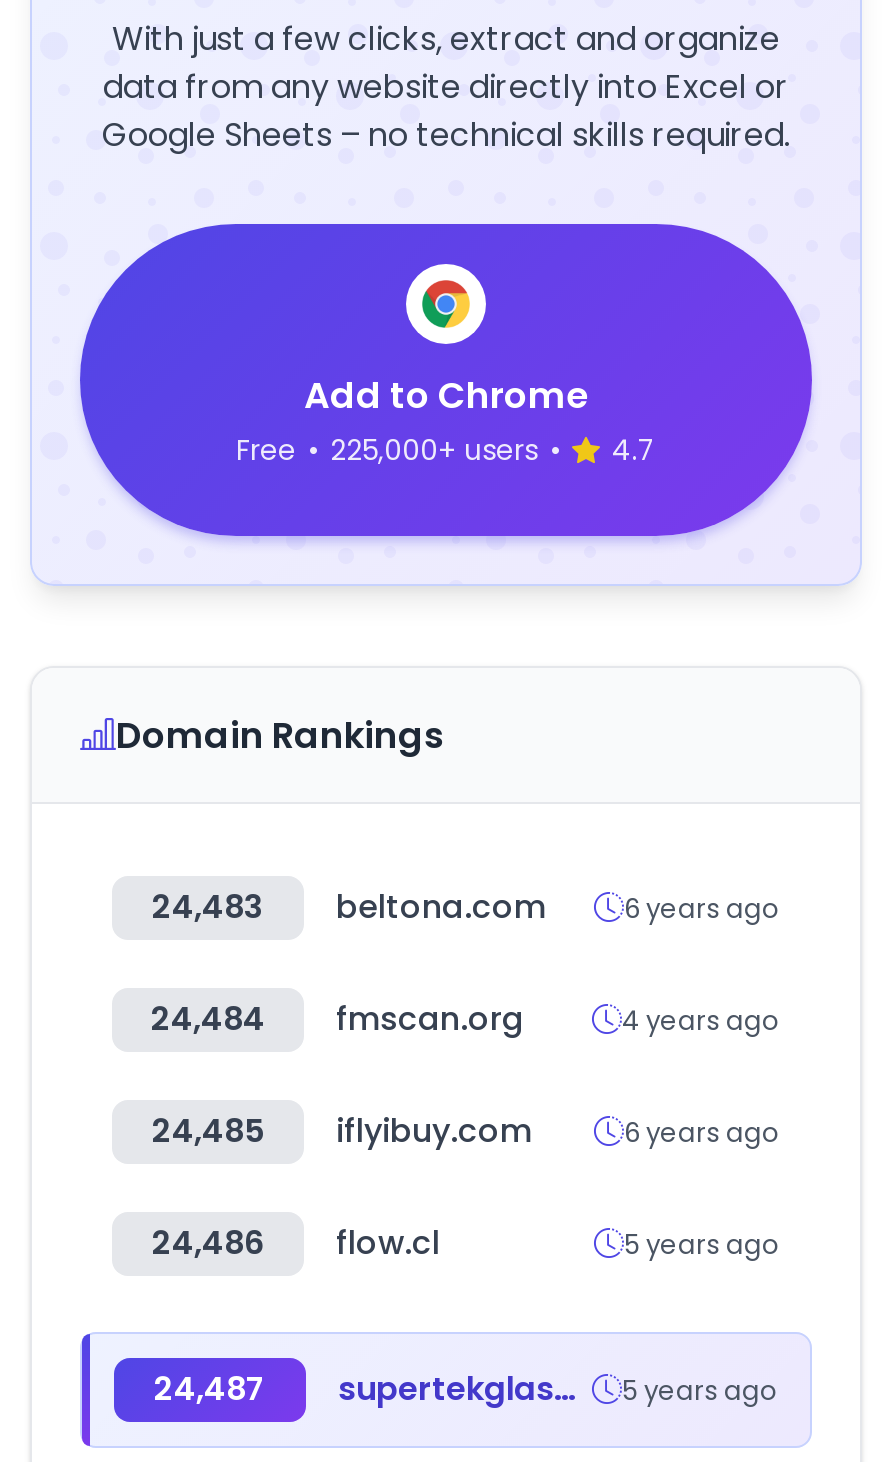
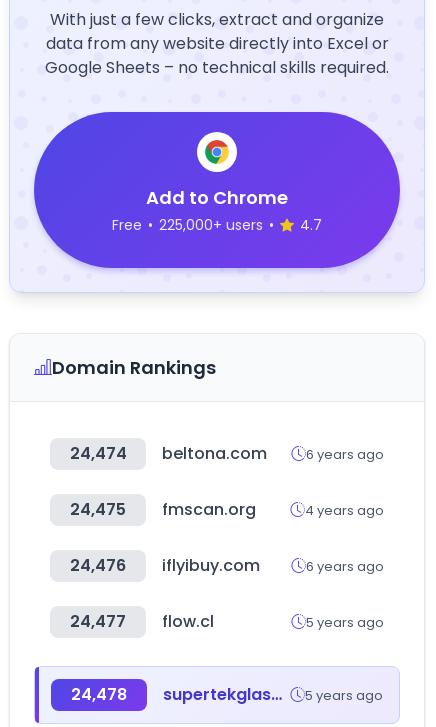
- 24,483 beltona.com
+ 24,474 beltona.com

- 24,484 fmscan.org
+ 24,475 fmscan.org

- 24,485 iflyibuy.com
+ 24,476 iflyibuy.com

- 24,486 flow.cl
+ 24,477 flow.cl

- 24,487
+ 24,478
